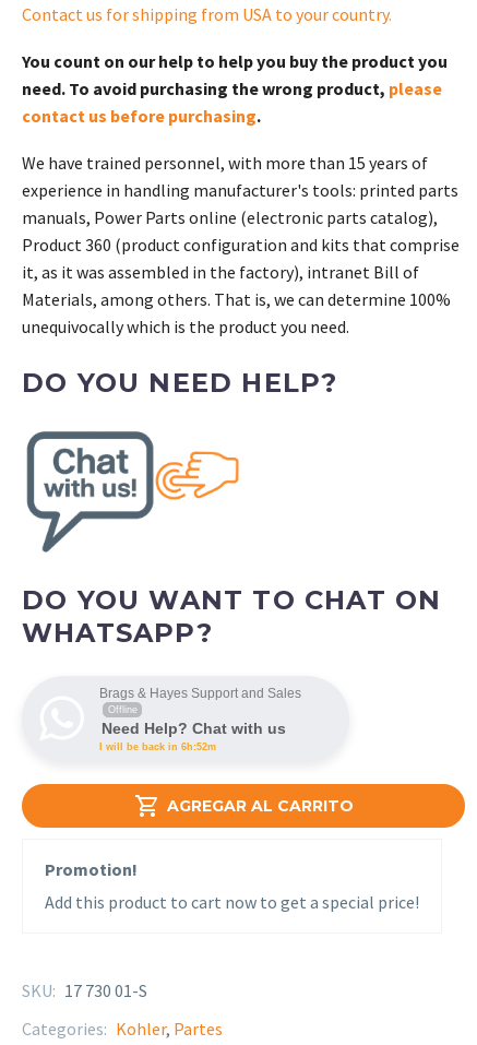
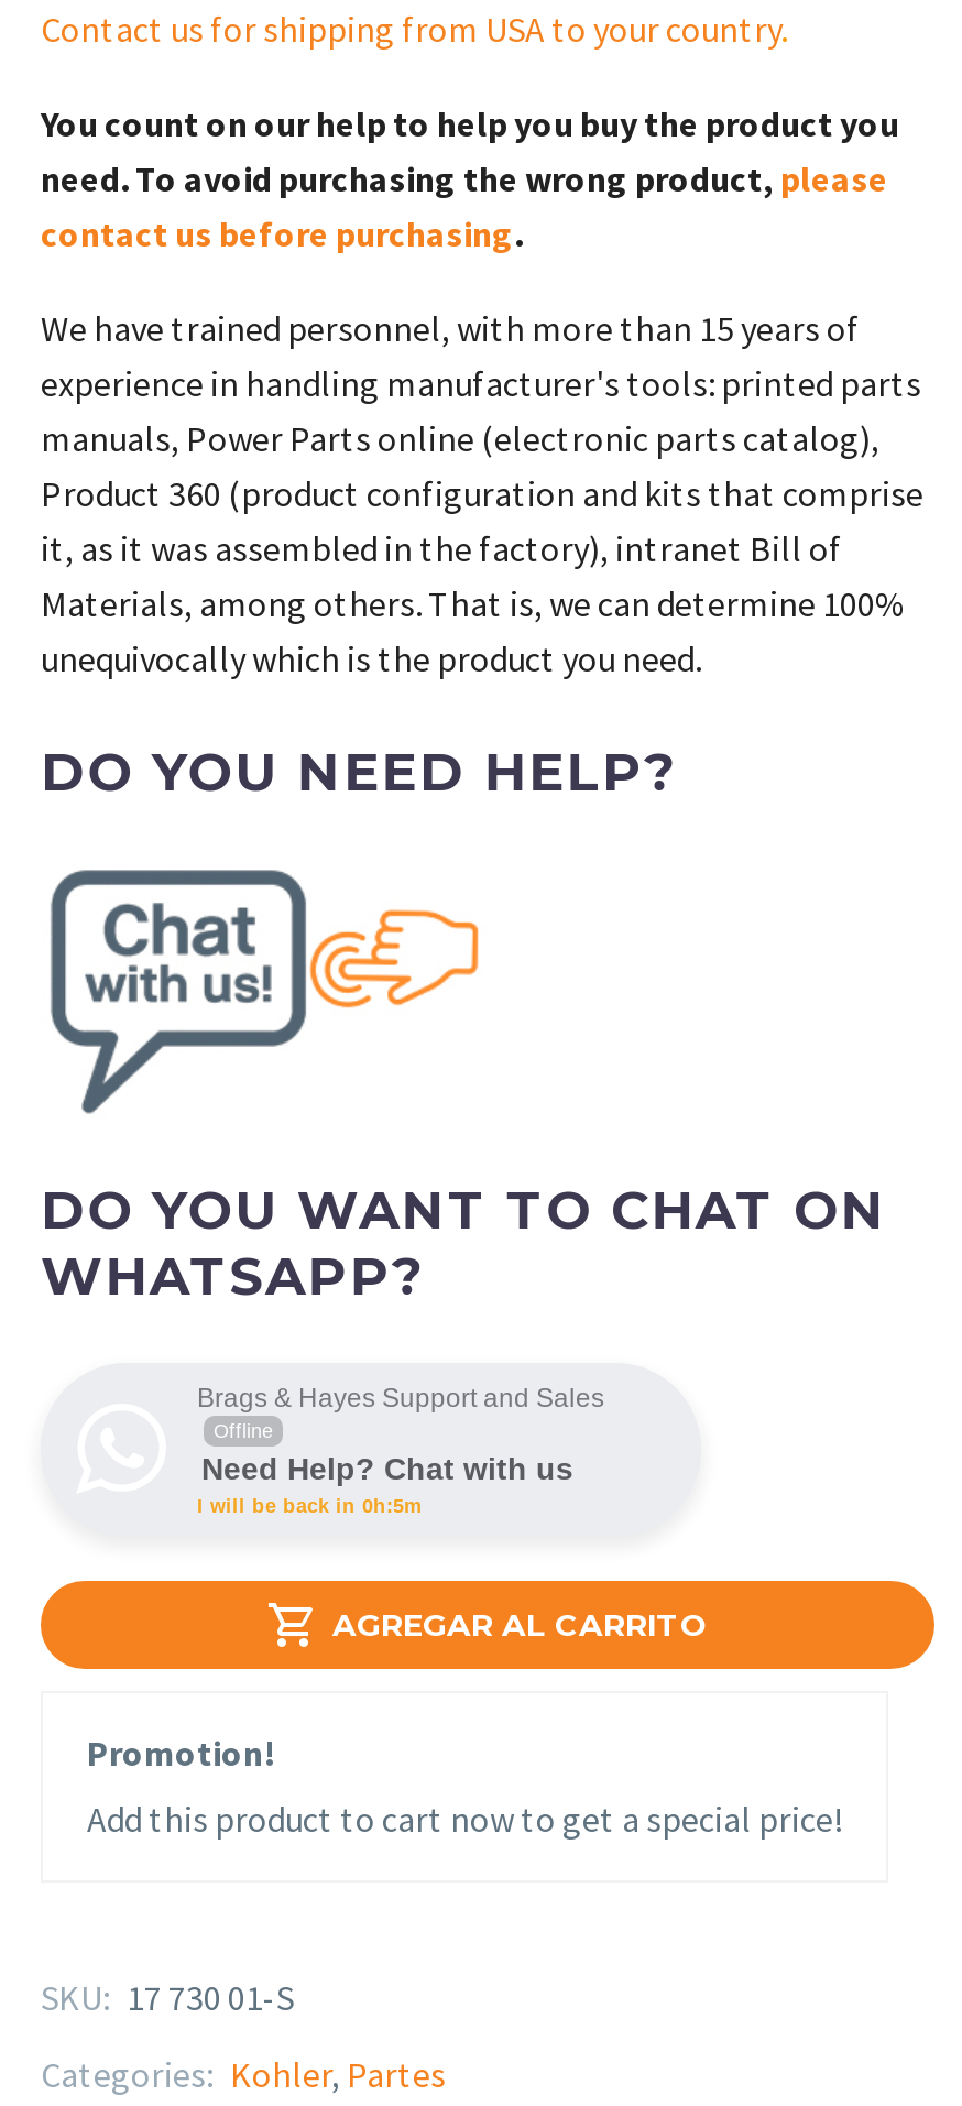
- I will be back in 6h:52m
+ I will be back in 0h:5m
